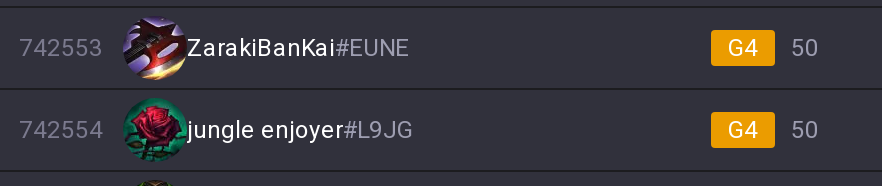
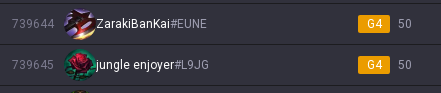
- 742553
+ 739644

- 742554
+ 739645
